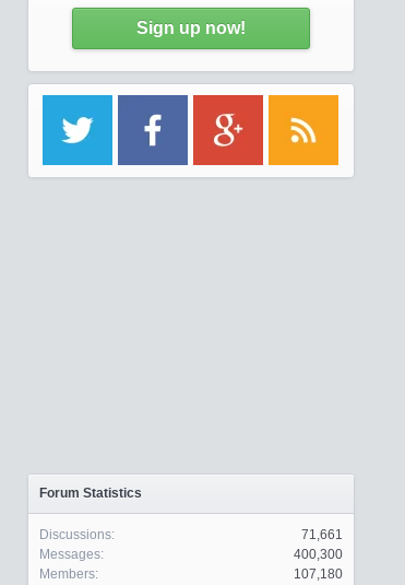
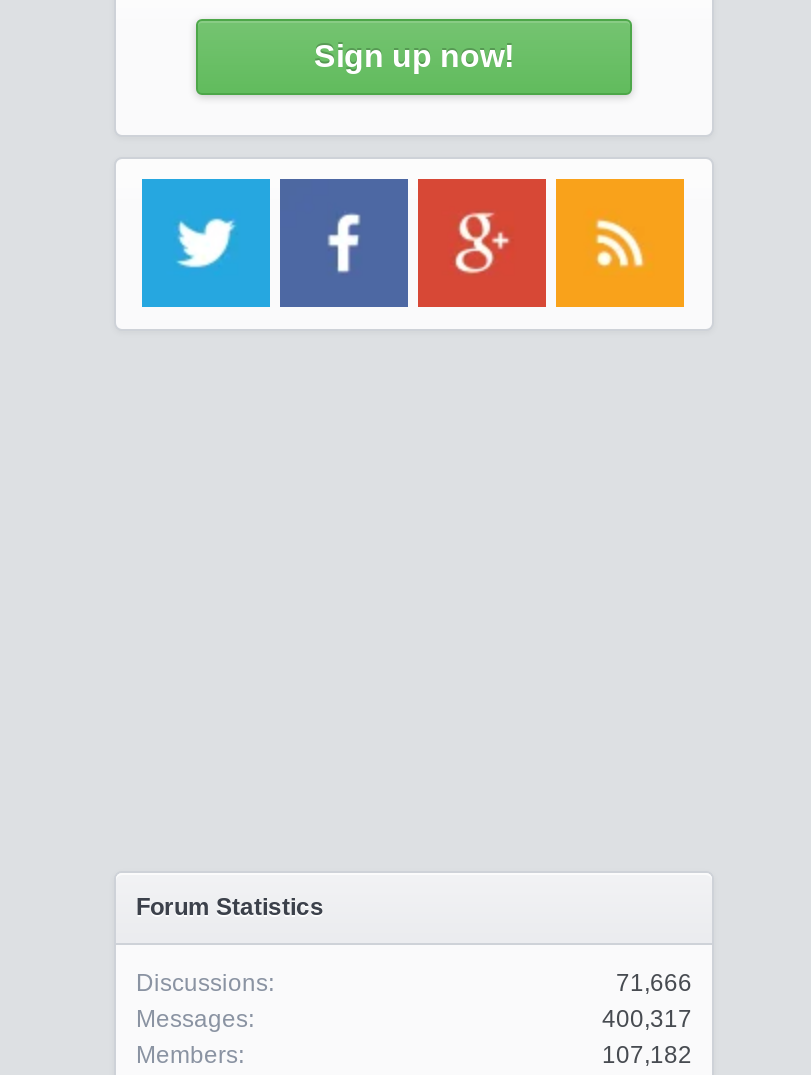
- 71,661
+ 71,666

- 400,300
+ 400,317

- 107,180
+ 107,182
